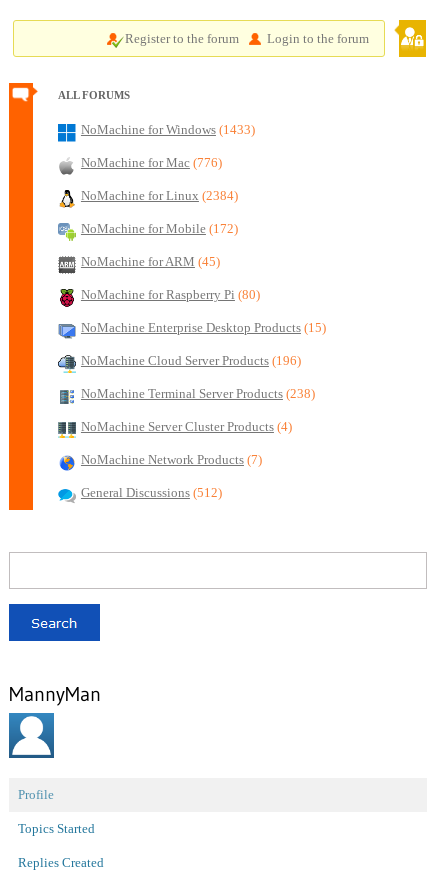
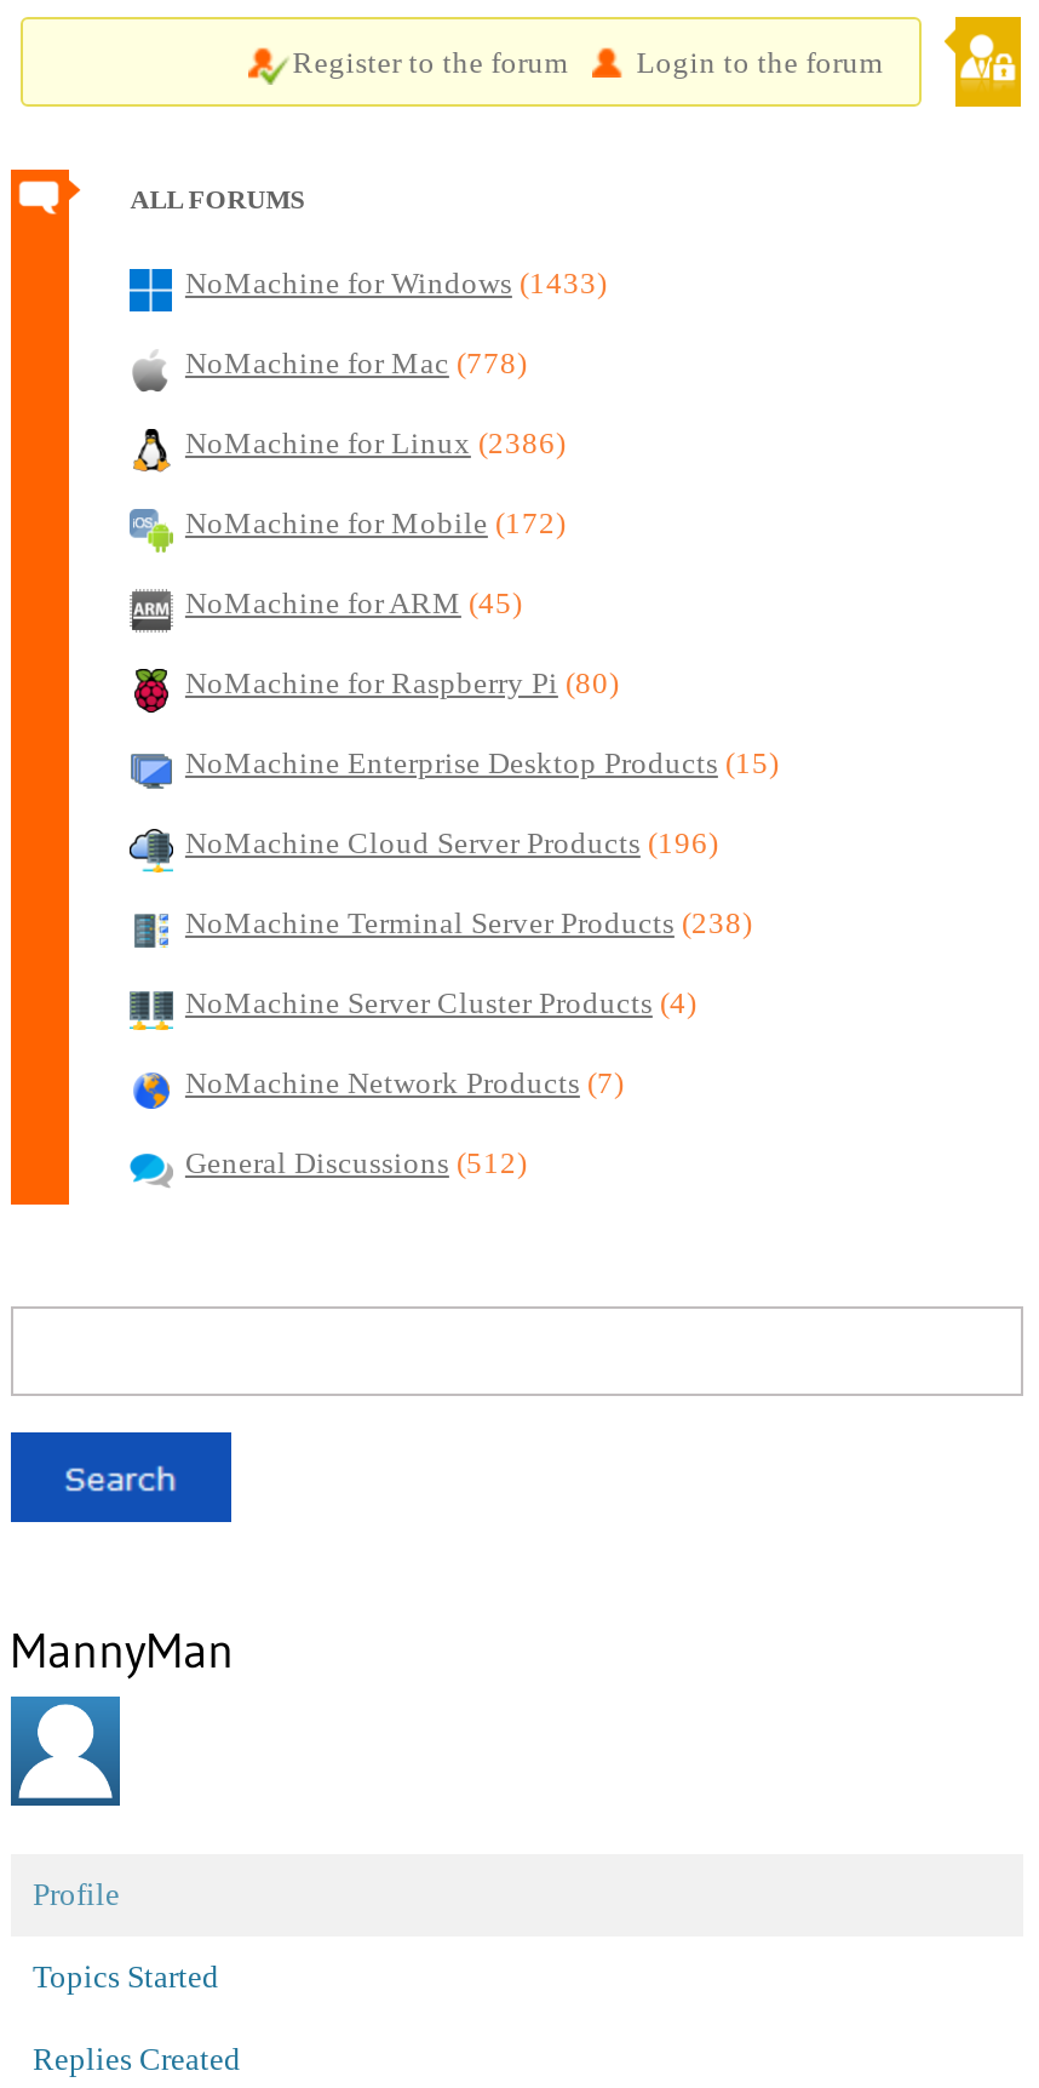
- NoMachine for Mac (776)
+ NoMachine for Mac (778)

- NoMachine for Linux (2384)
+ NoMachine for Linux (2386)
